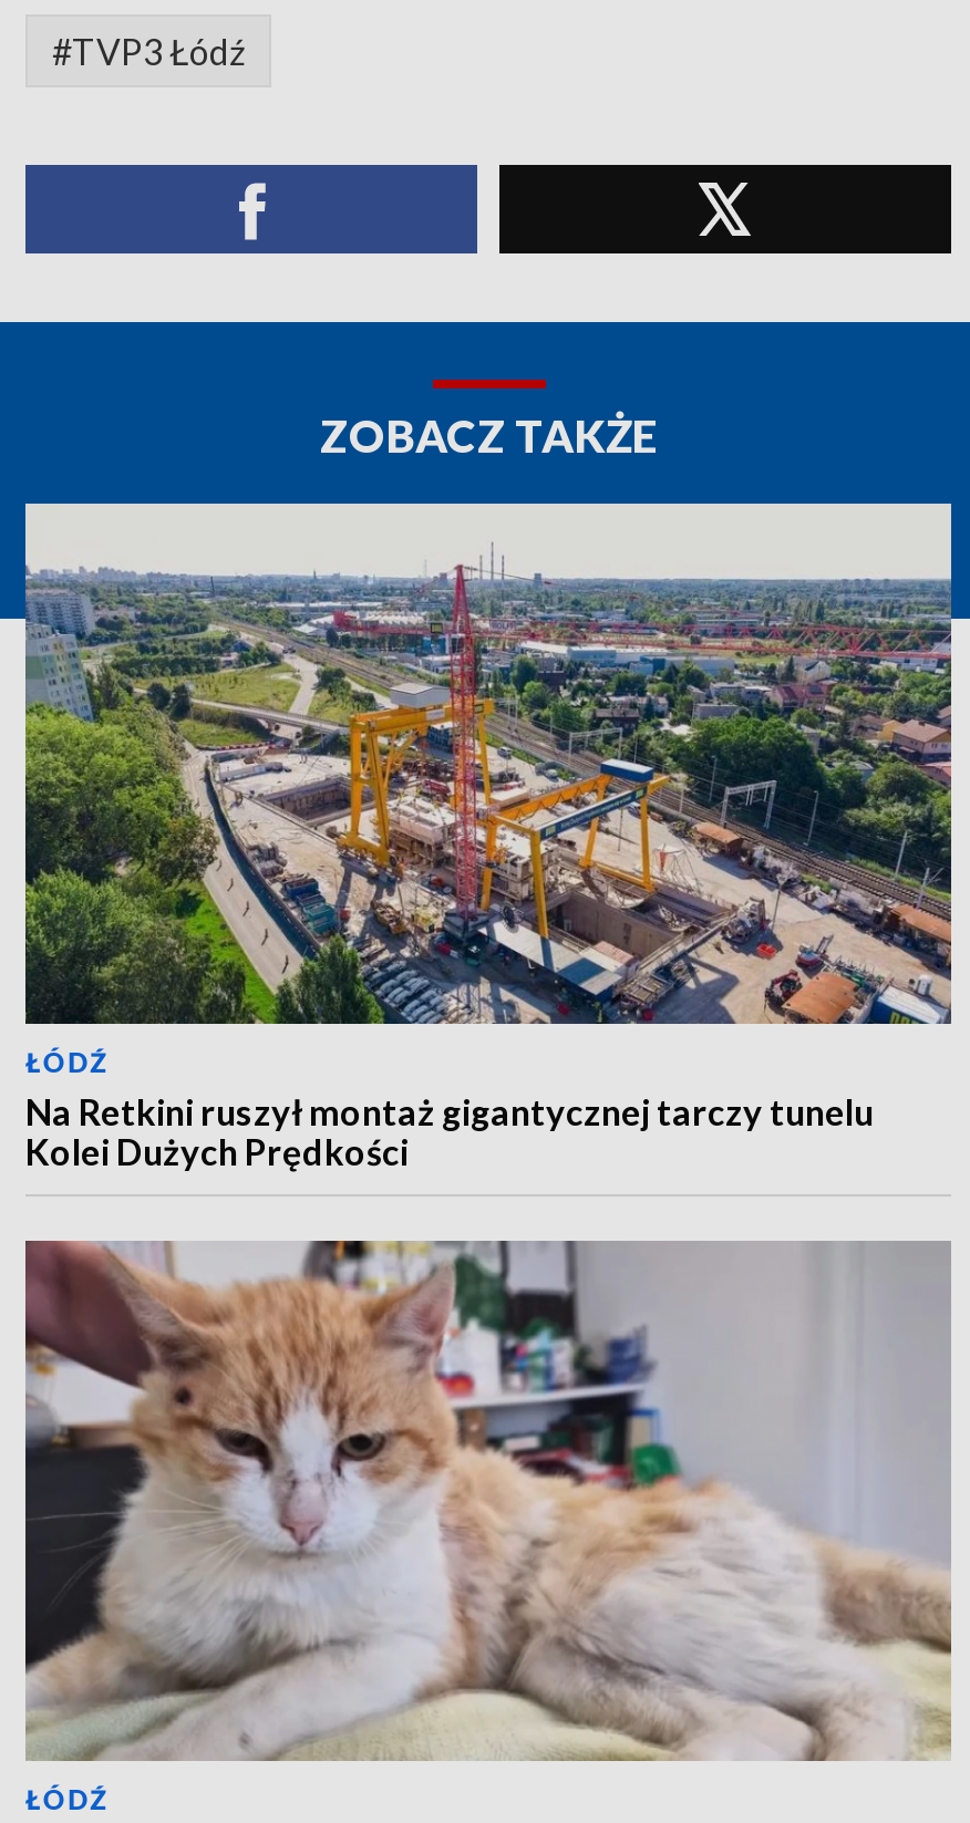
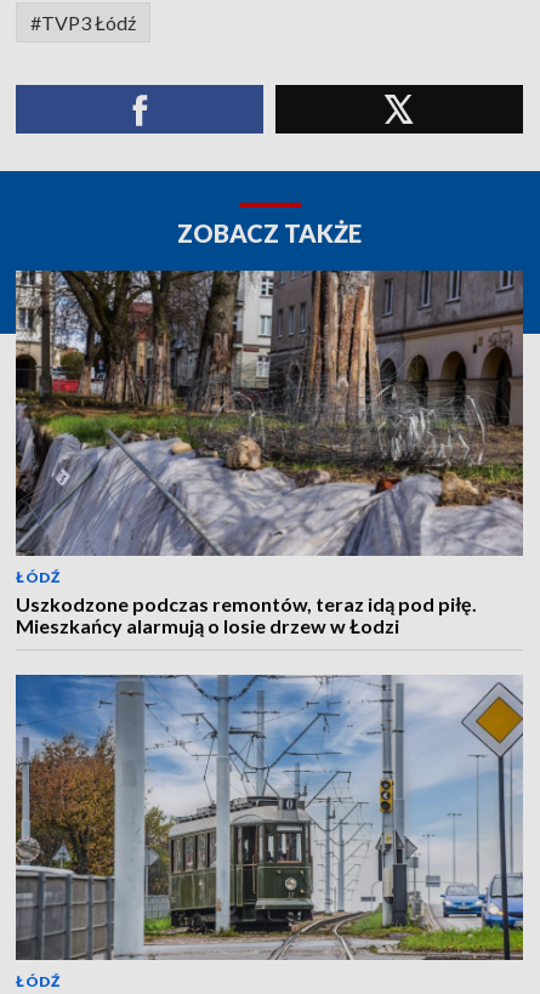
- [image]
- Na Retkini ruszył montaż gigantycznej tarczy tunelu
- Kolei Dużych Prędkości
+ [image]
+ Uszkodzone podczas remontów, teraz idą pod piłę.
+ Mieszkańcy alarmują o losie drzew w Łodzi

- [image]
+ [image]
